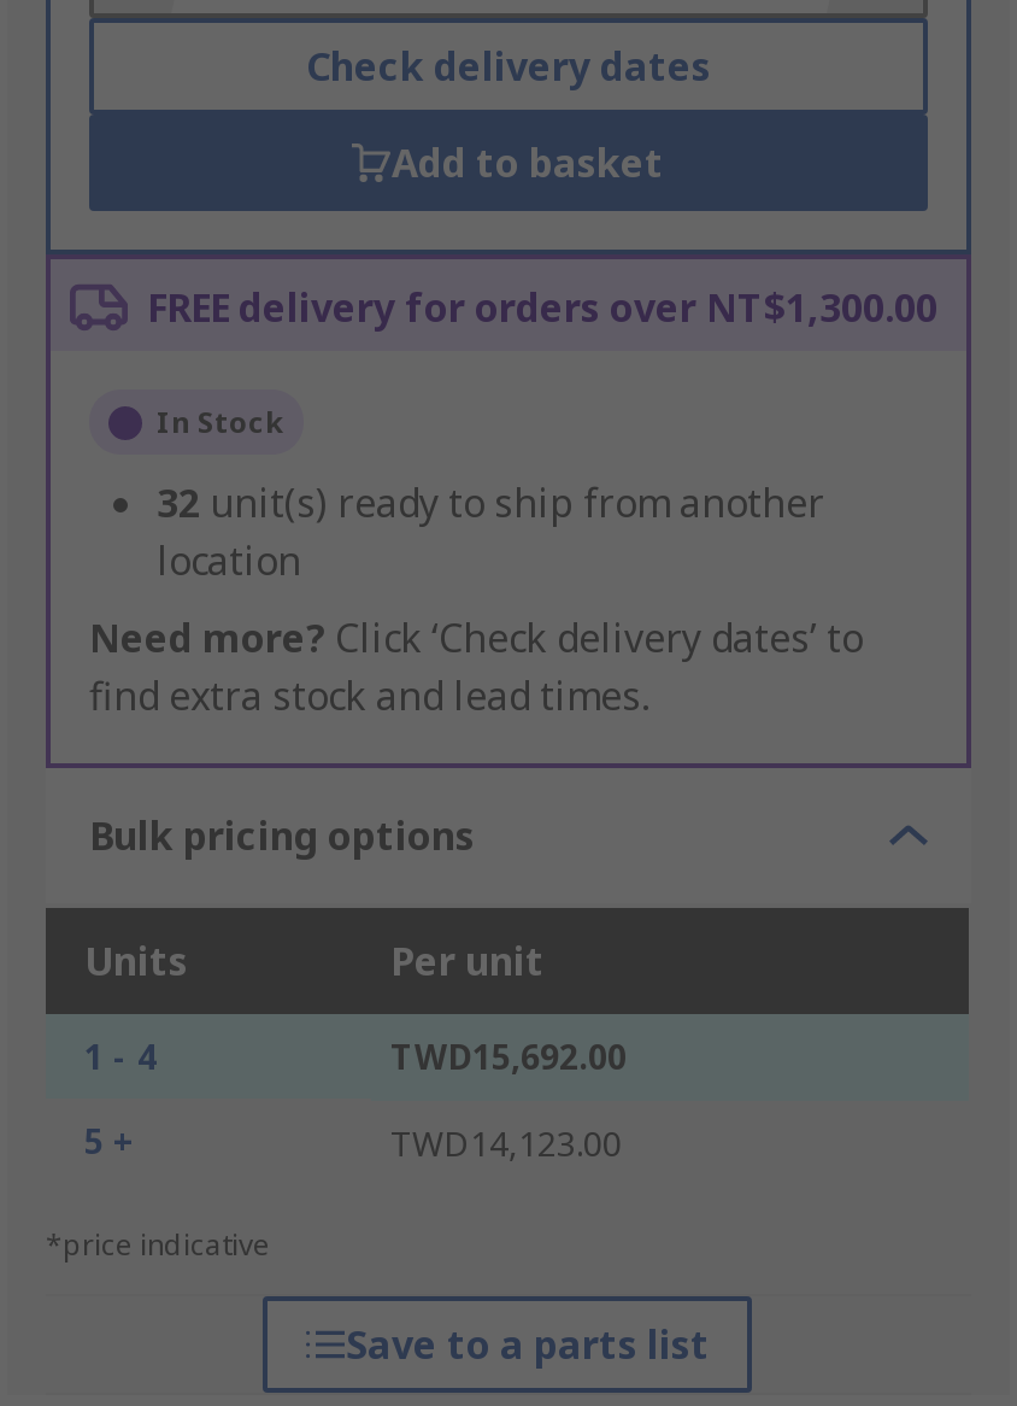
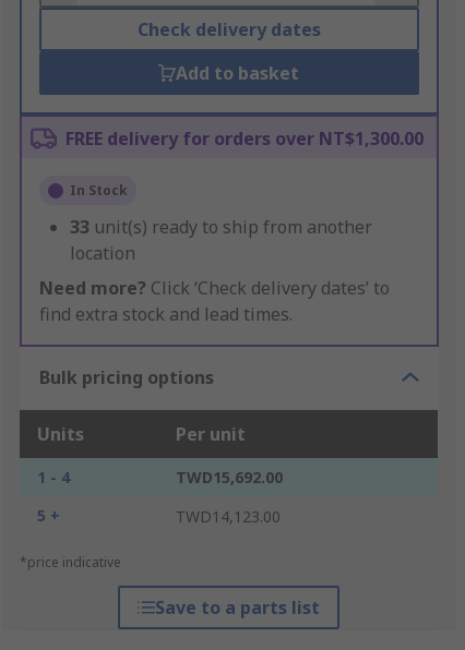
- 32 unit(s) ready to ship from another
+ 33 unit(s) ready to ship from another
